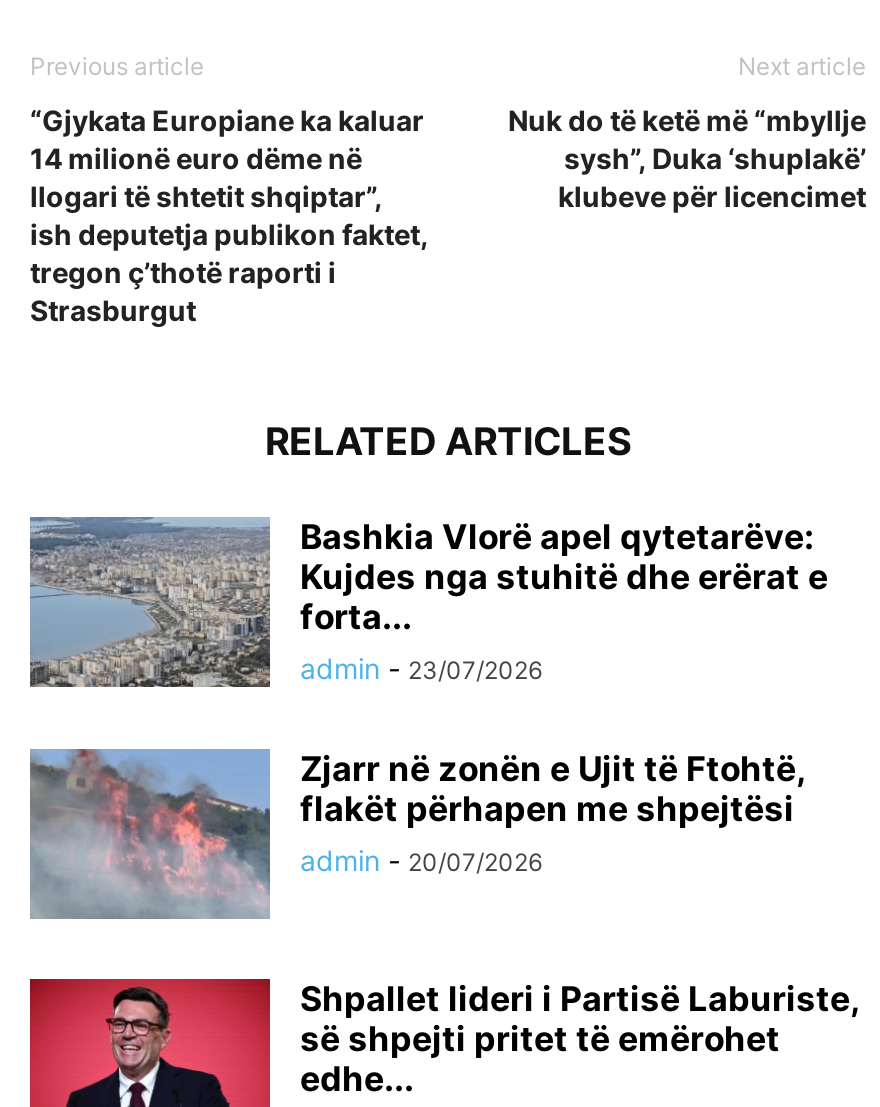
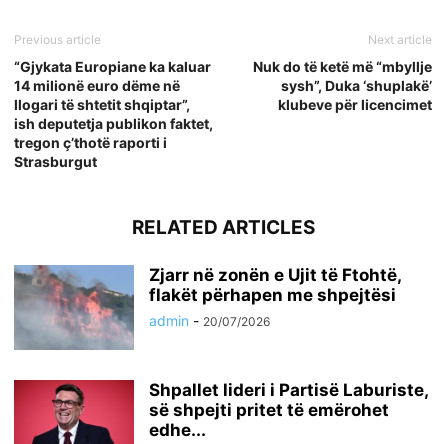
- [image]
- Bashkia Vlorë apel qytetarëve:
- Kujdes nga stuhitë dhe erërat e
- forta...
- admin - 23/07/2026
